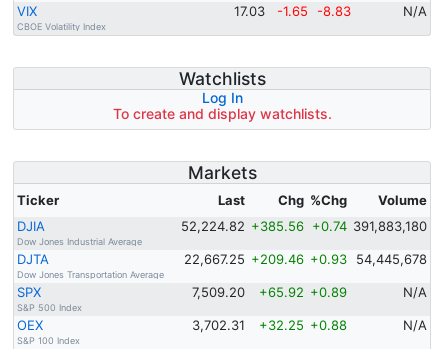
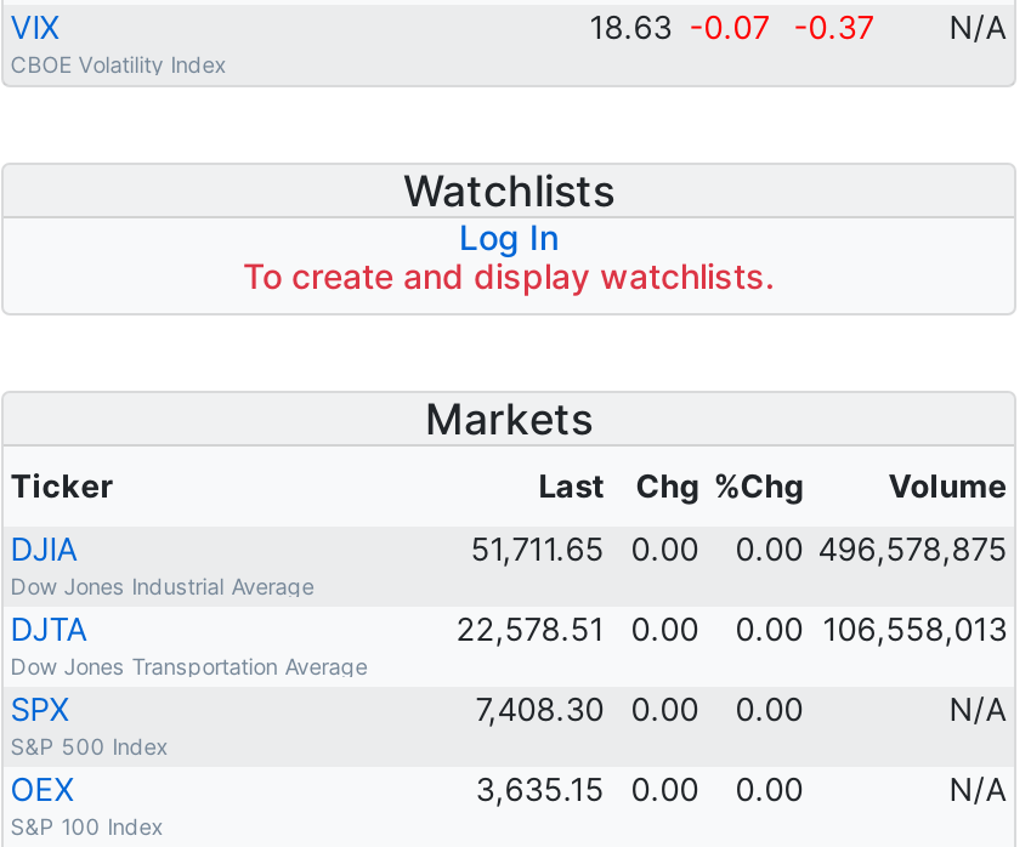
- 17.03
- -1.65 -8.83
+ 18.63 -0.07
+ -0.37

- 52,224.82 +385.56 +0.74 391,883,180
+ 51,711.65
+ 0.00
+ 0.00 496,578,875

- 22,667.25 +209.46 +0.93 54,445,678
+ 22,578.51
+ 0.00
+ 0.00 106,558,013

- 7,509.20
- +65.92 +0.89
+ 7,408.30
+ 0.00
+ 0.00

- 3,702.31
- +32.25 +0.88
+ 3,635.15
+ 0.00
+ 0.00
